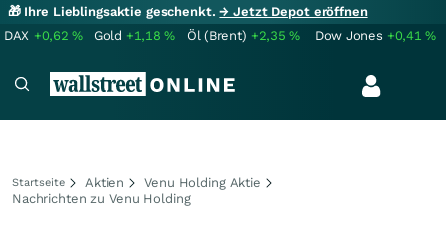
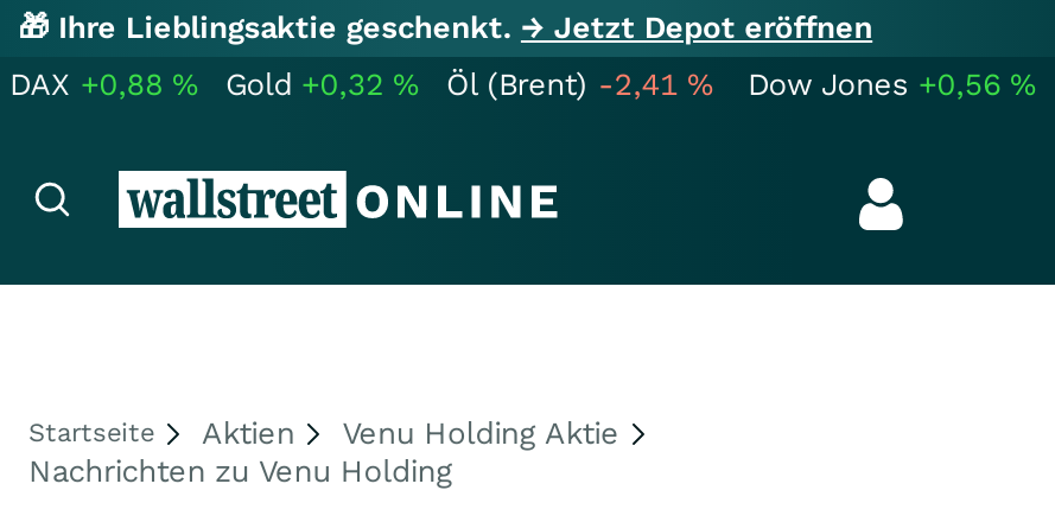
- DAX +0,62%
+ DAX +0,88%

- Gold +1,18%
+ Gold +0,32%

- Öl (Brent) +2,35%
+ Öl (Brent) -2,41%

- Dow Jones +0,41%
+ Dow Jones +0,56%
